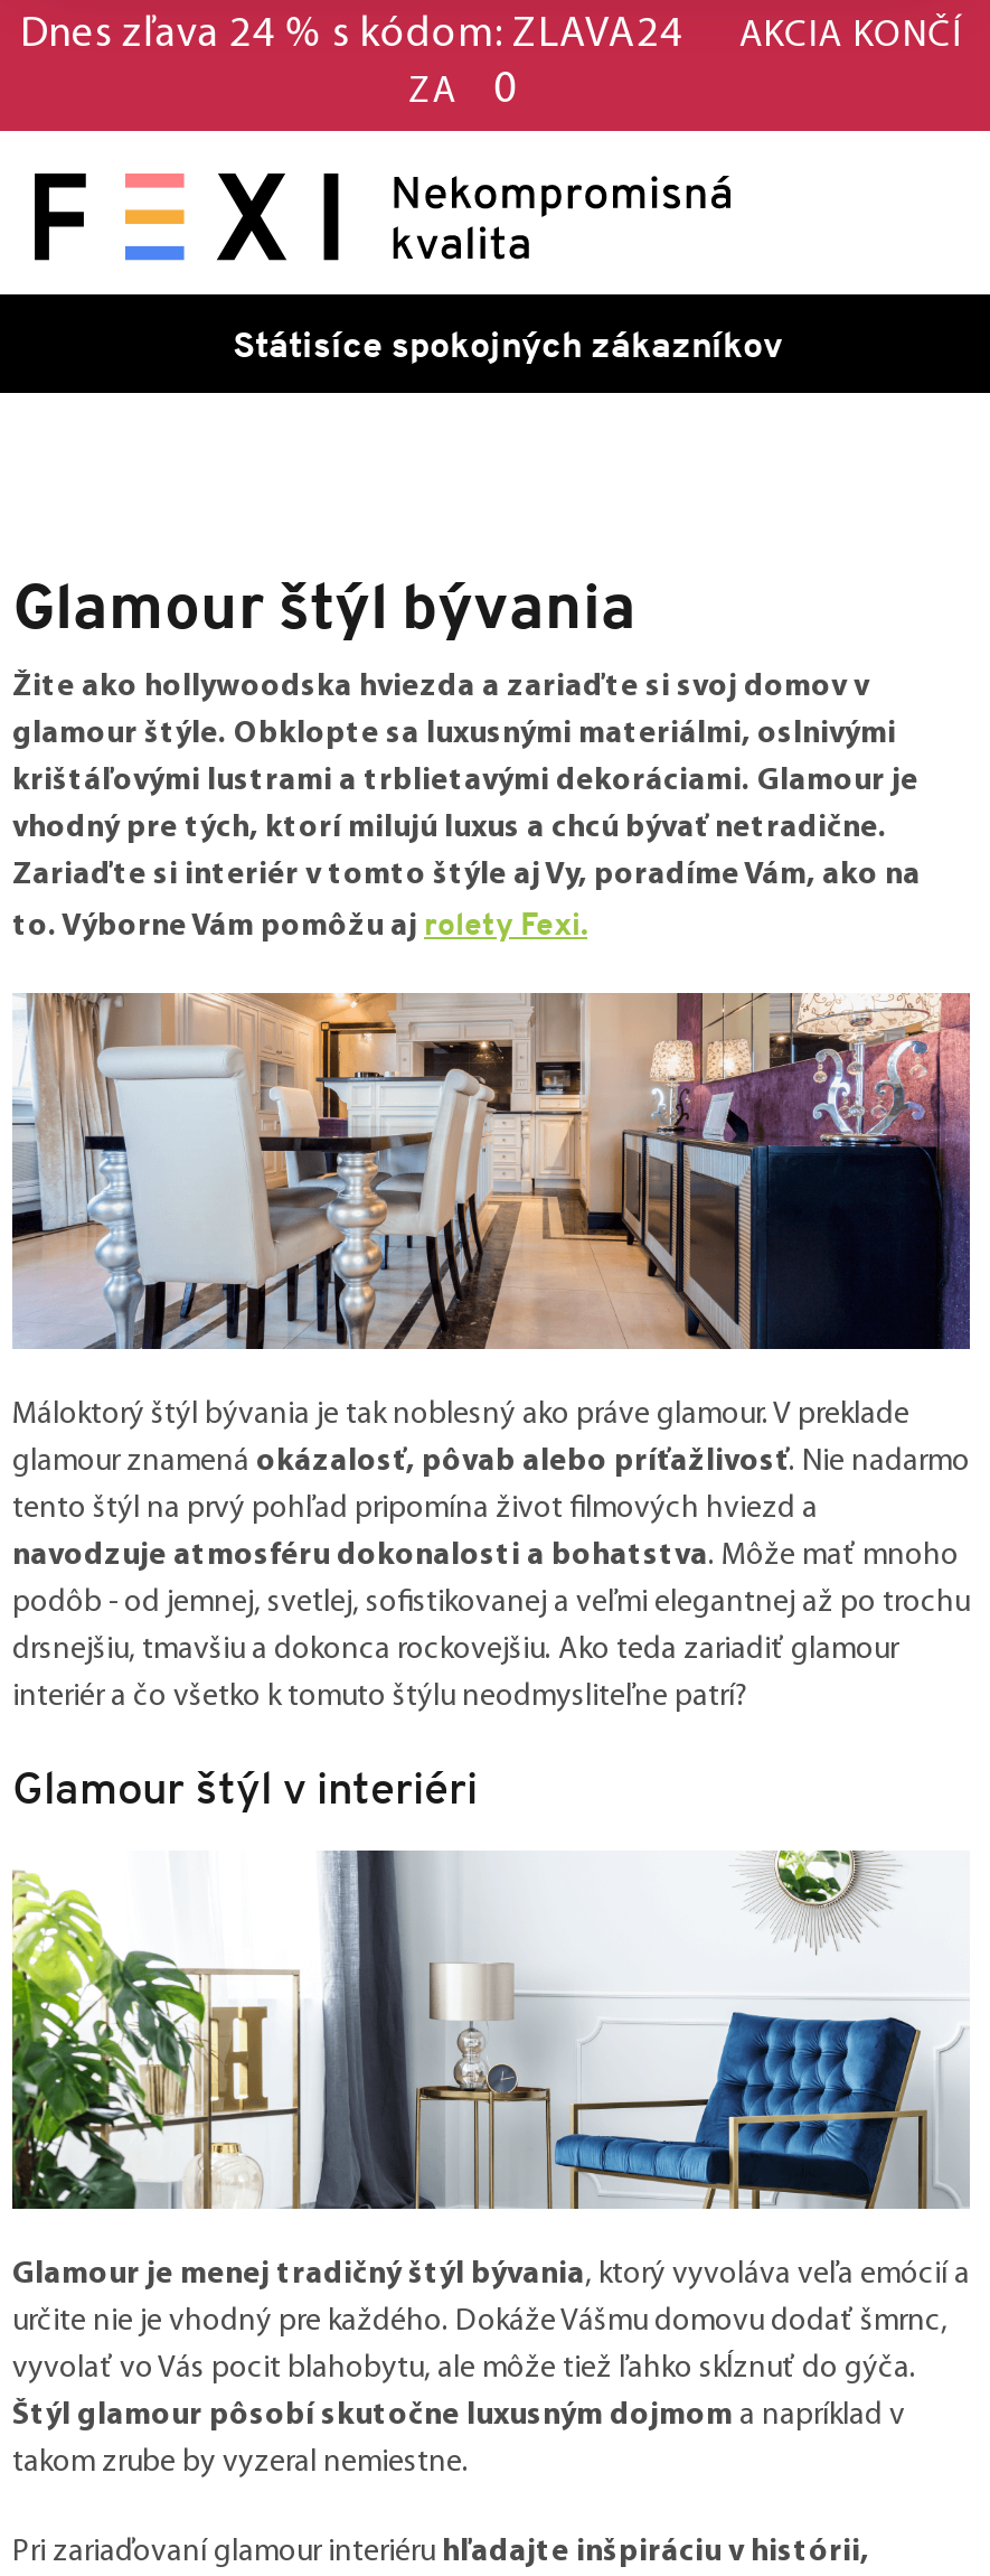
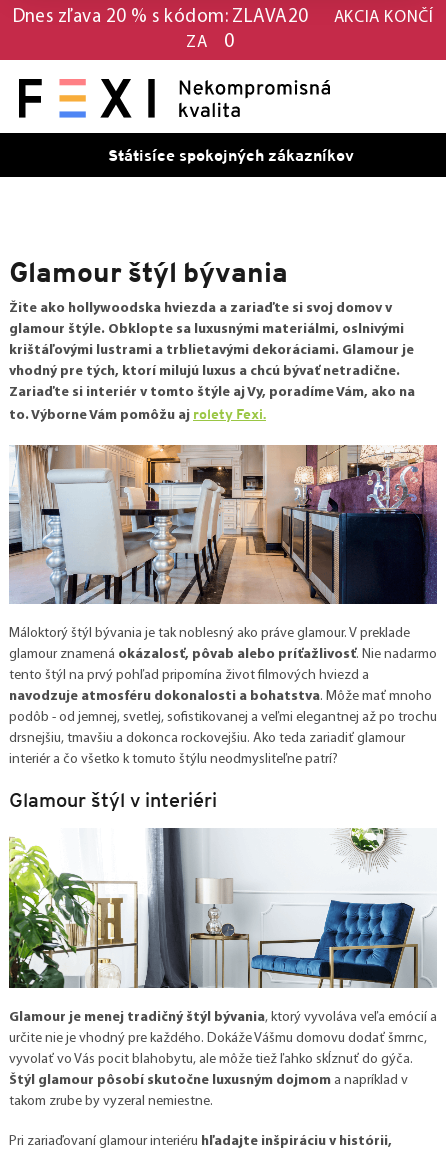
- Dnes zľava 24 % s kódom: ZLAVA24
+ Dnes zľava 20 % s kódom: ZLAVA20
